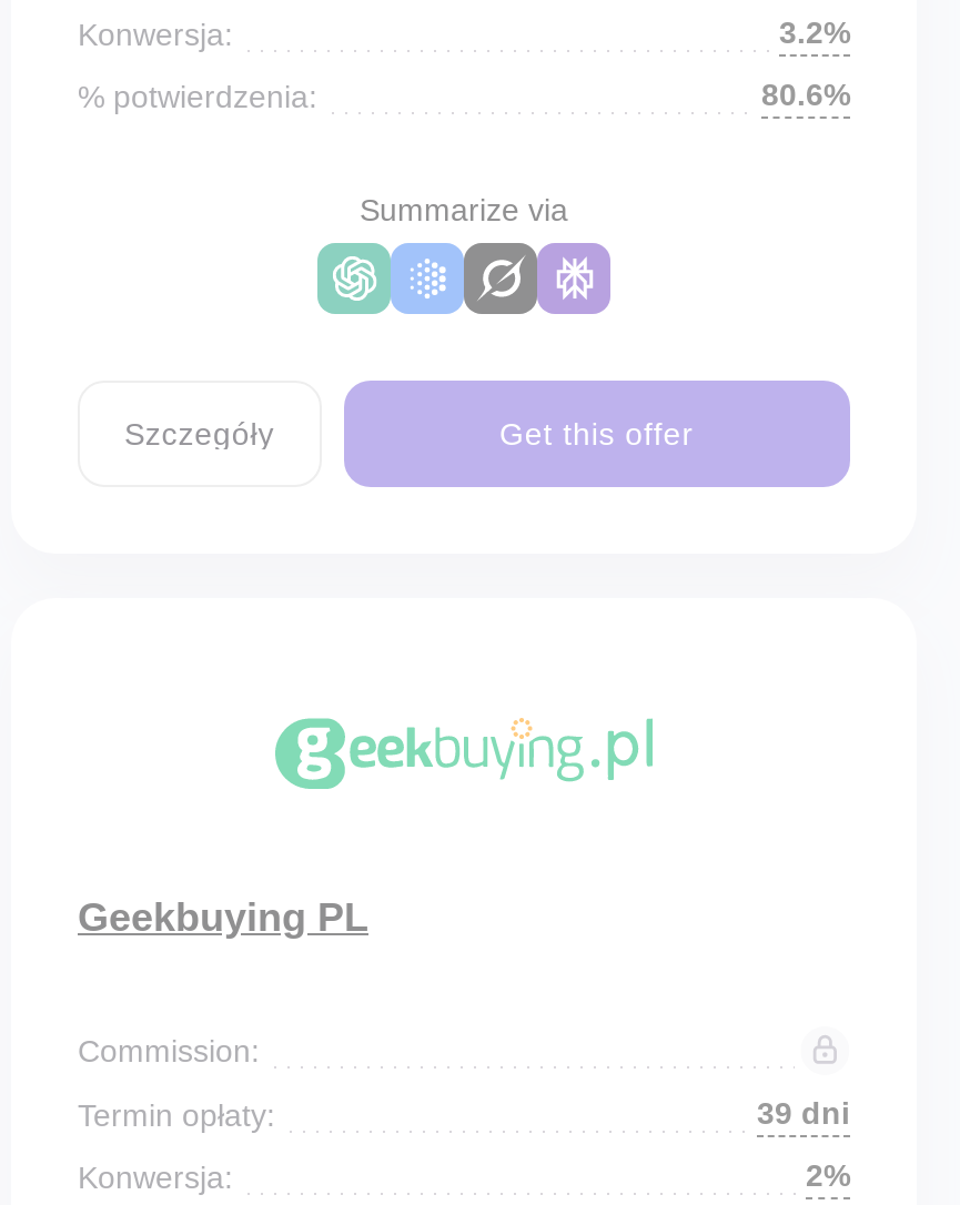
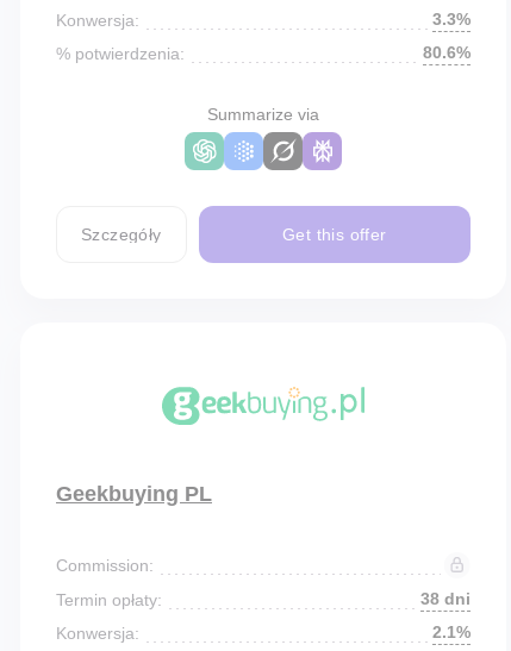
- 3.2%
+ 3.3%

- 39 dni
+ 38 dni

- 2%
+ 2.1%
